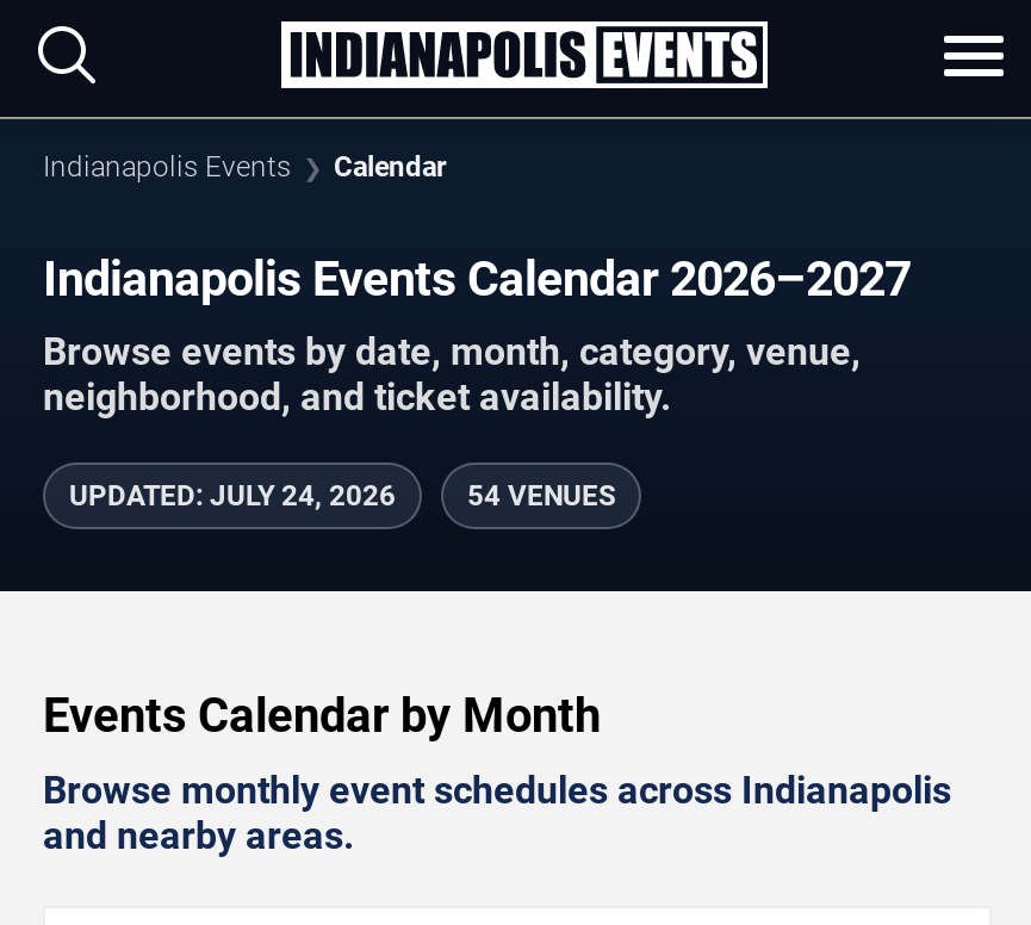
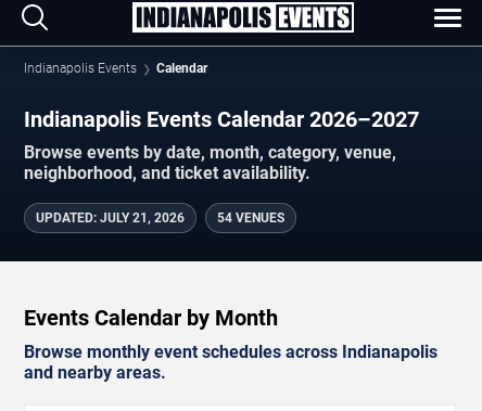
- UPDATED: JULY 24, 2026
+ UPDATED: JULY 21, 2026
